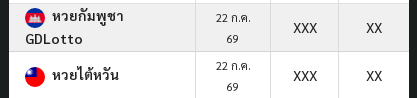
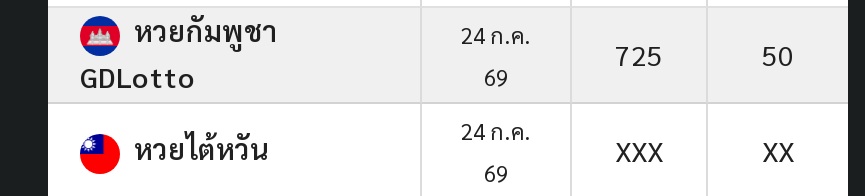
- 22 ก.ค.
+ 24 ก.ค.

- XXX
- XX
+ 725
+ 50

- 22 ก.ค.
+ 24 ก.ค.
